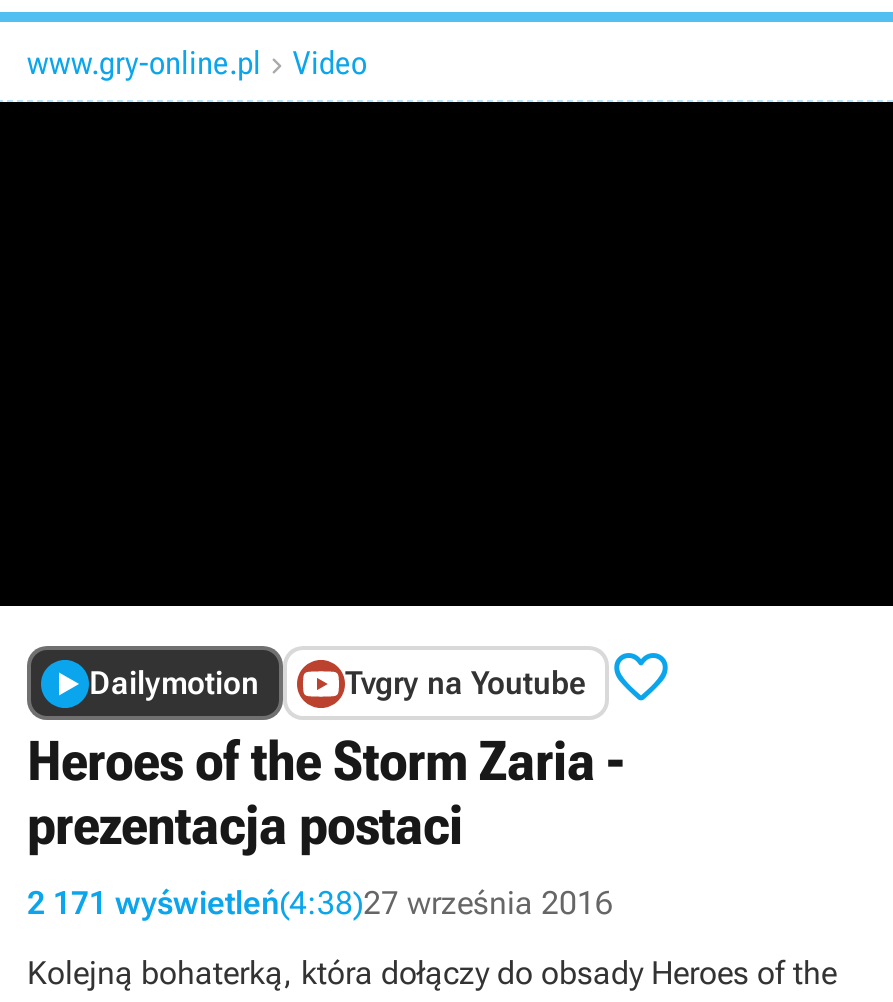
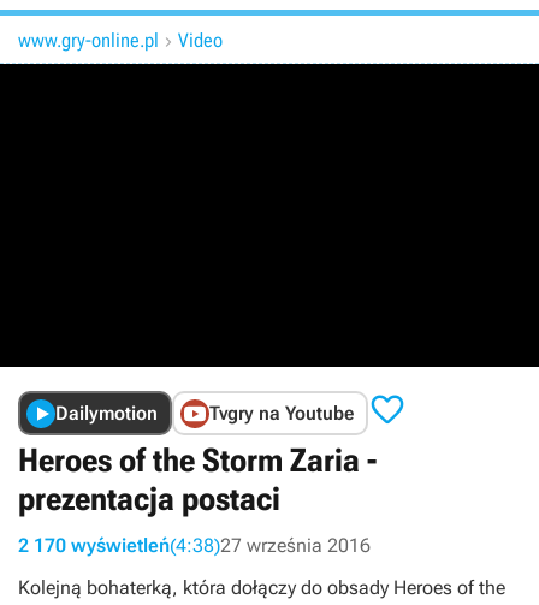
- 2 171 wyświetleń(4:38)27 września 2016
+ 2 170 wyświetleń(4:38)27 września 2016
